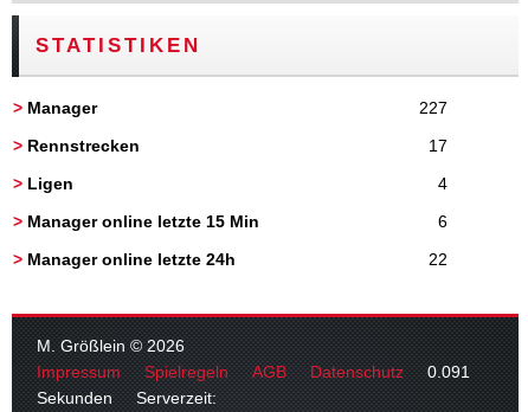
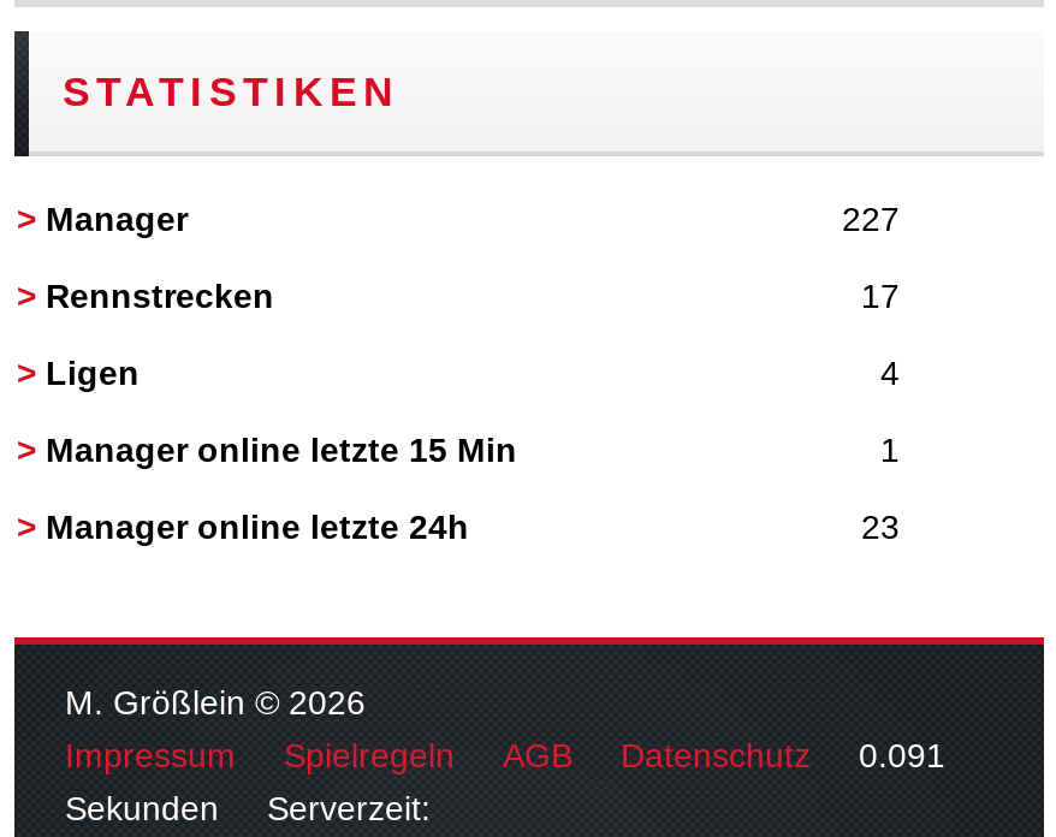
- 6
+ 1

- 22
+ 23
